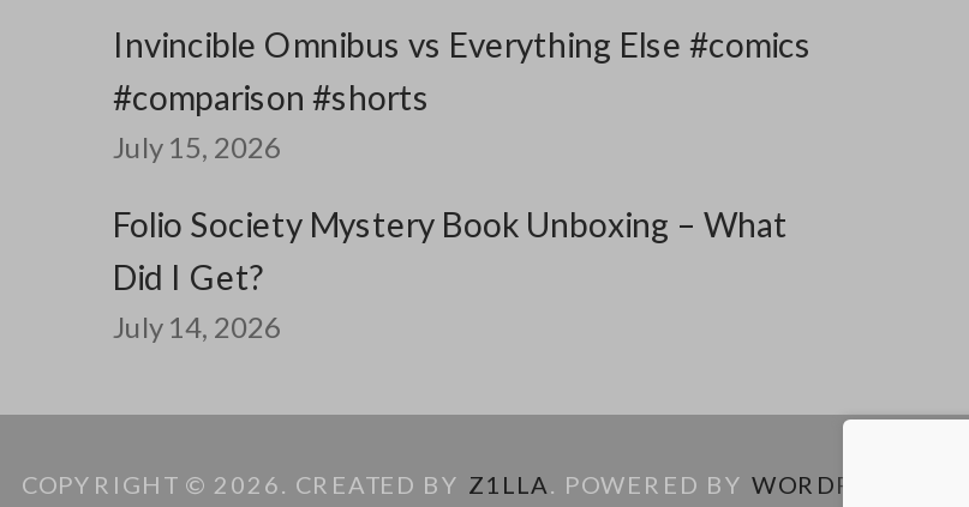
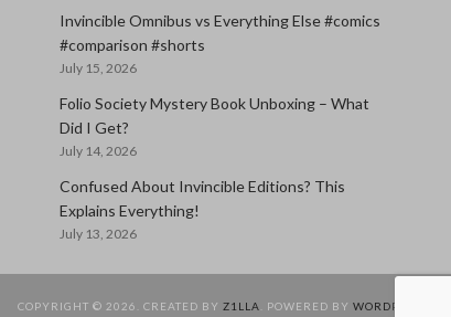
+ Confused About Invincible Editions? This
+ Explains Everything!
+ July 13, 2026
